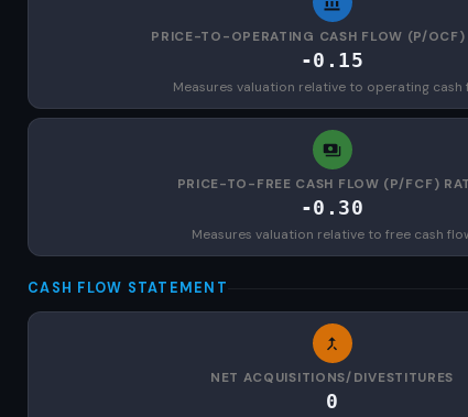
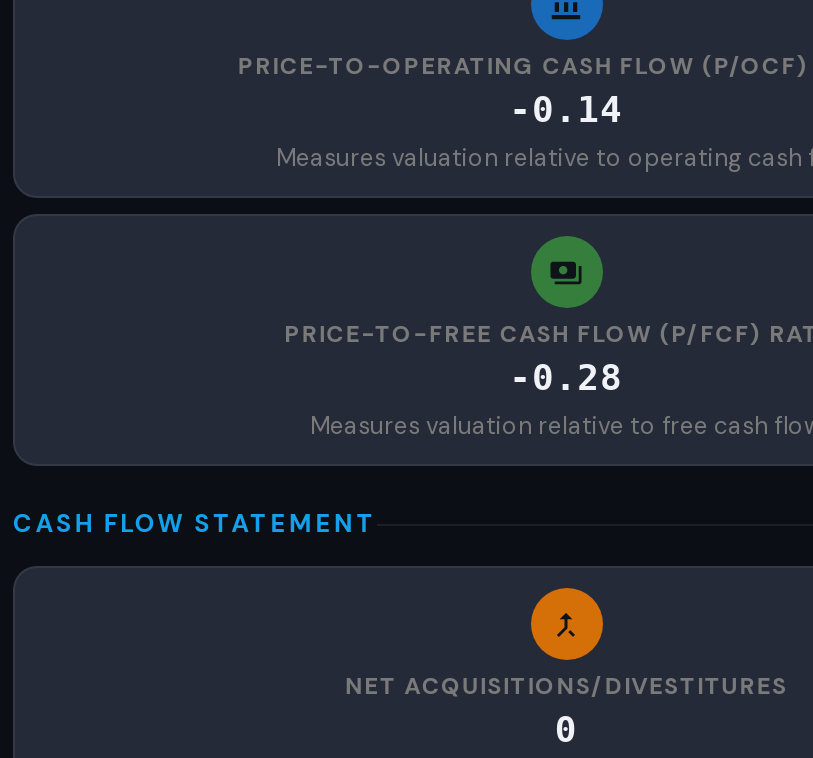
- -0.15
+ -0.14

- -0.30
+ -0.28
